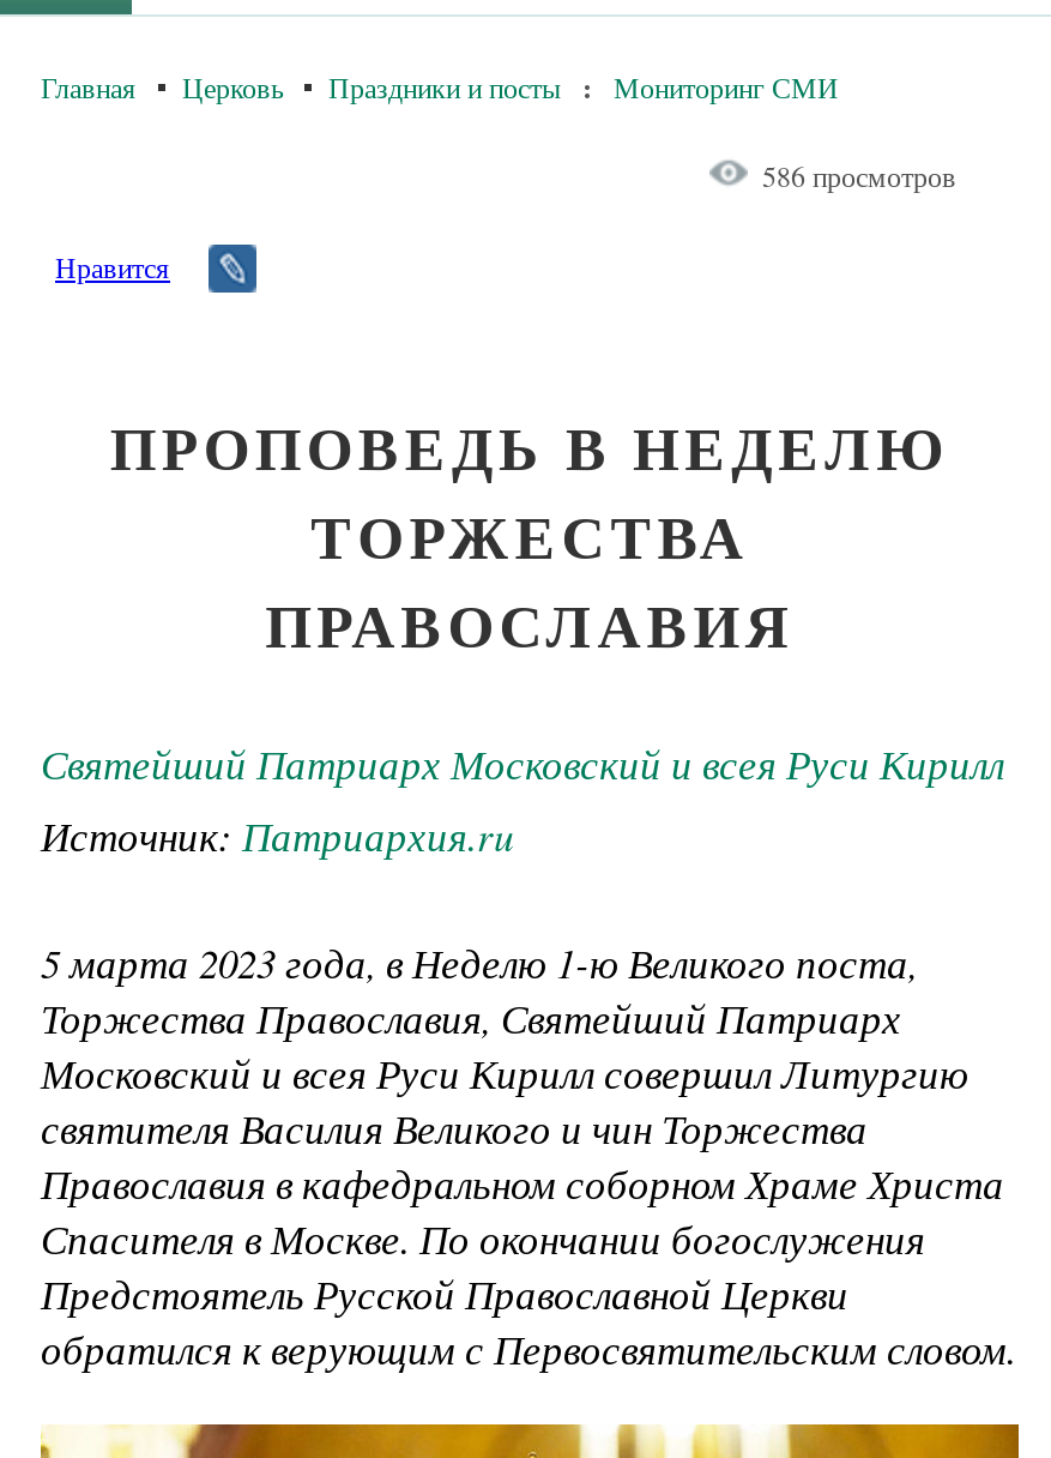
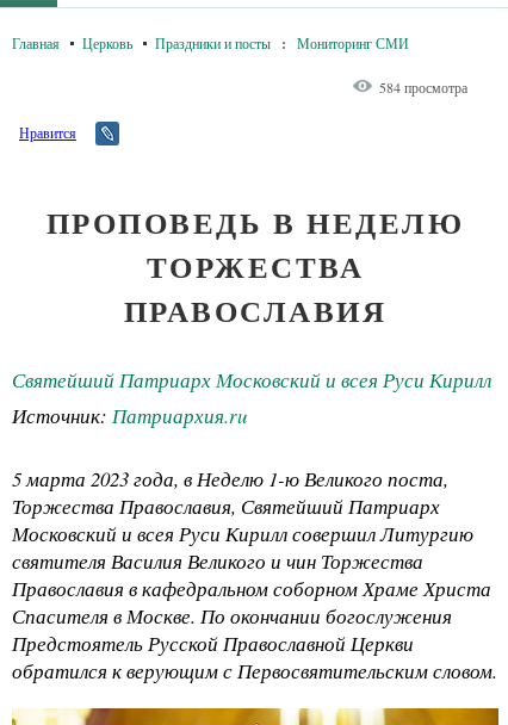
- 586 просмотров
+ 584 просмотра
